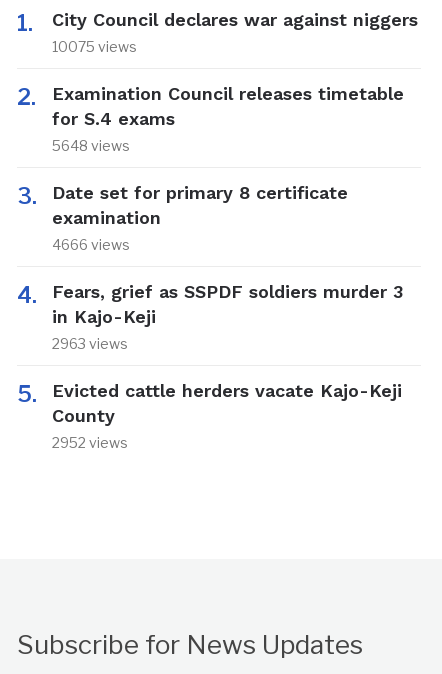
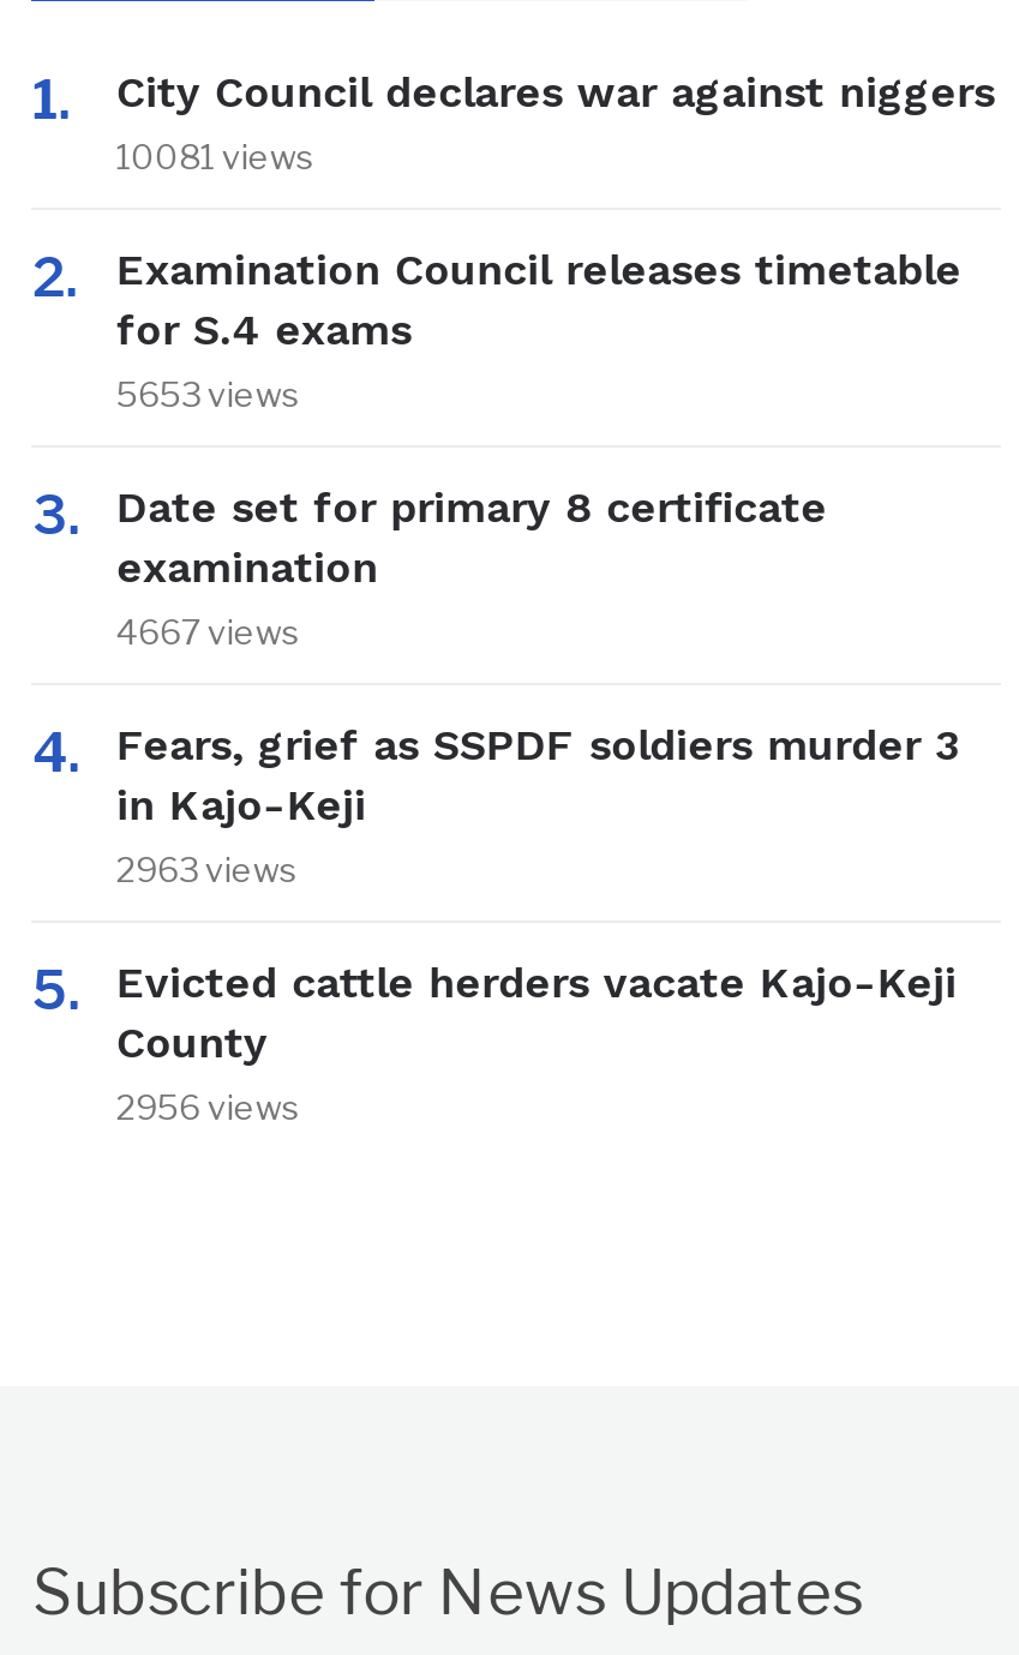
- 10075 views
+ 10081 views

- 5648 views
+ 5653 views

- 4666 views
+ 4667 views

- 2952 views
+ 2956 views
